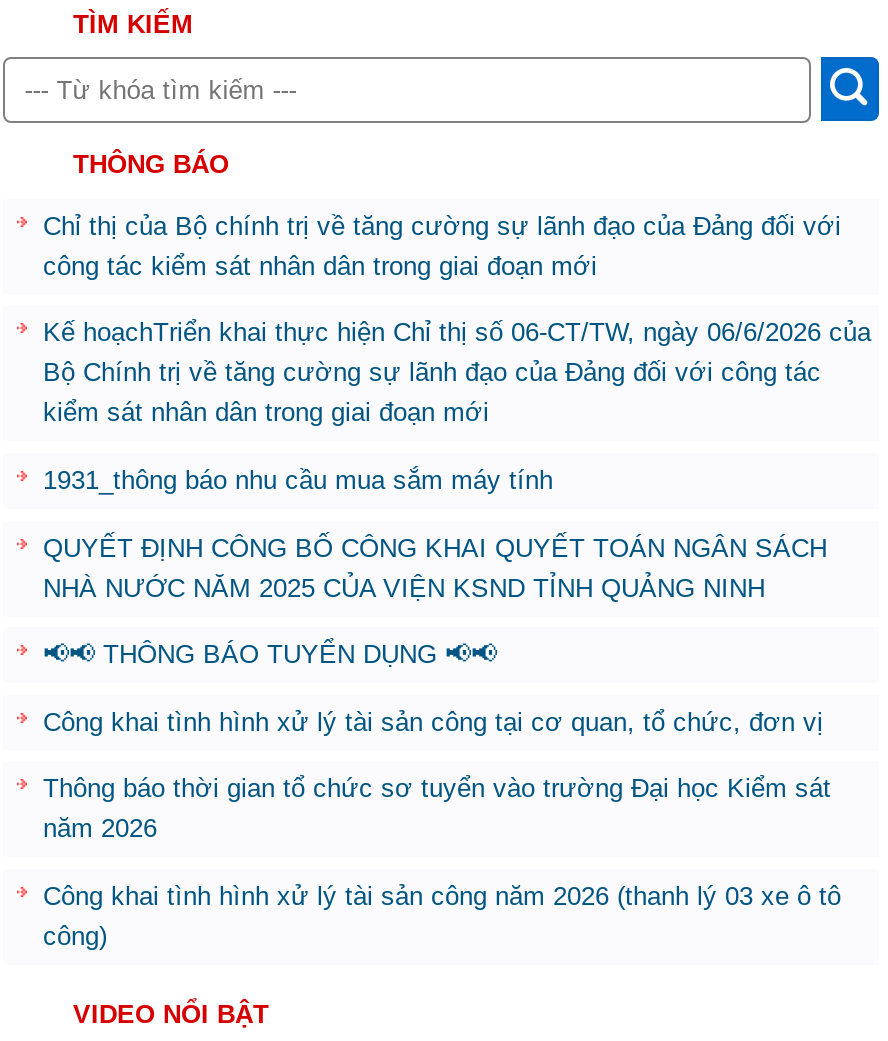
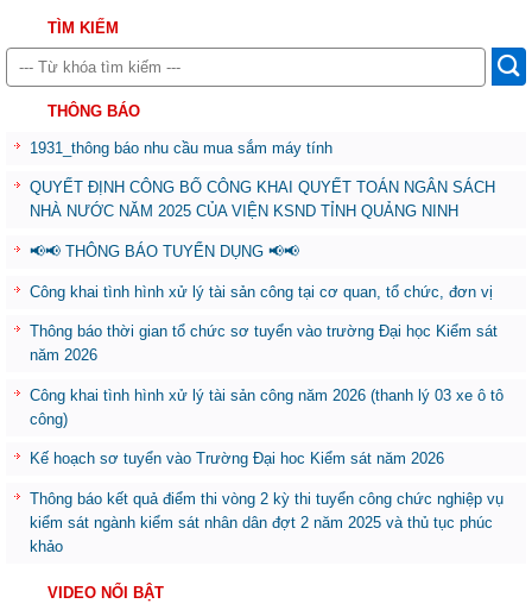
- Chỉ thị của Bộ chính trị về tăng cường sự lãnh đạo của Đảng đối với
- công tác kiểm sát nhân dân trong giai đoạn mới
- Kế hoạchTriển khai thực hiện Chỉ thị số 06-CT/TW, ngày 06/6/2026 của
- Bộ Chính trị về tăng cường sự lãnh đạo của Đảng đối với công tác
- kiểm sát nhân dân trong giai đoạn mới

moved up: 1931_thông báo nhu cầu mua sắm máy tính | QUYẾT ĐỊNH CÔNG BỐ CÔNG KHAI QUYẾT TOÁN NGÂN SÁCH | NHÀ NƯỚC NĂM 2025 CỦA VIỆN KSND TỈNH QUẢNG NINH | Công khai tình hình xử lý tài sản công tại cơ quan, tổ chức, đơn vị | Thông báo thời gian tổ chức sơ tuyển vào trường Đại học Kiểm sát | năm 2026 | Công khai tình hình xử lý tài sản công năm 2026 (thanh lý 03 xe ô tô | công)

+ Kế hoạch sơ tuyển vào Trường Đại hoc Kiểm sát năm 2026
+ Thông báo kết quả điểm thi vòng 2 kỳ thi tuyển công chức nghiệp vụ
+ kiểm sát ngành kiểm sát nhân dân đợt 2 năm 2025 và thủ tục phúc
+ khảo
